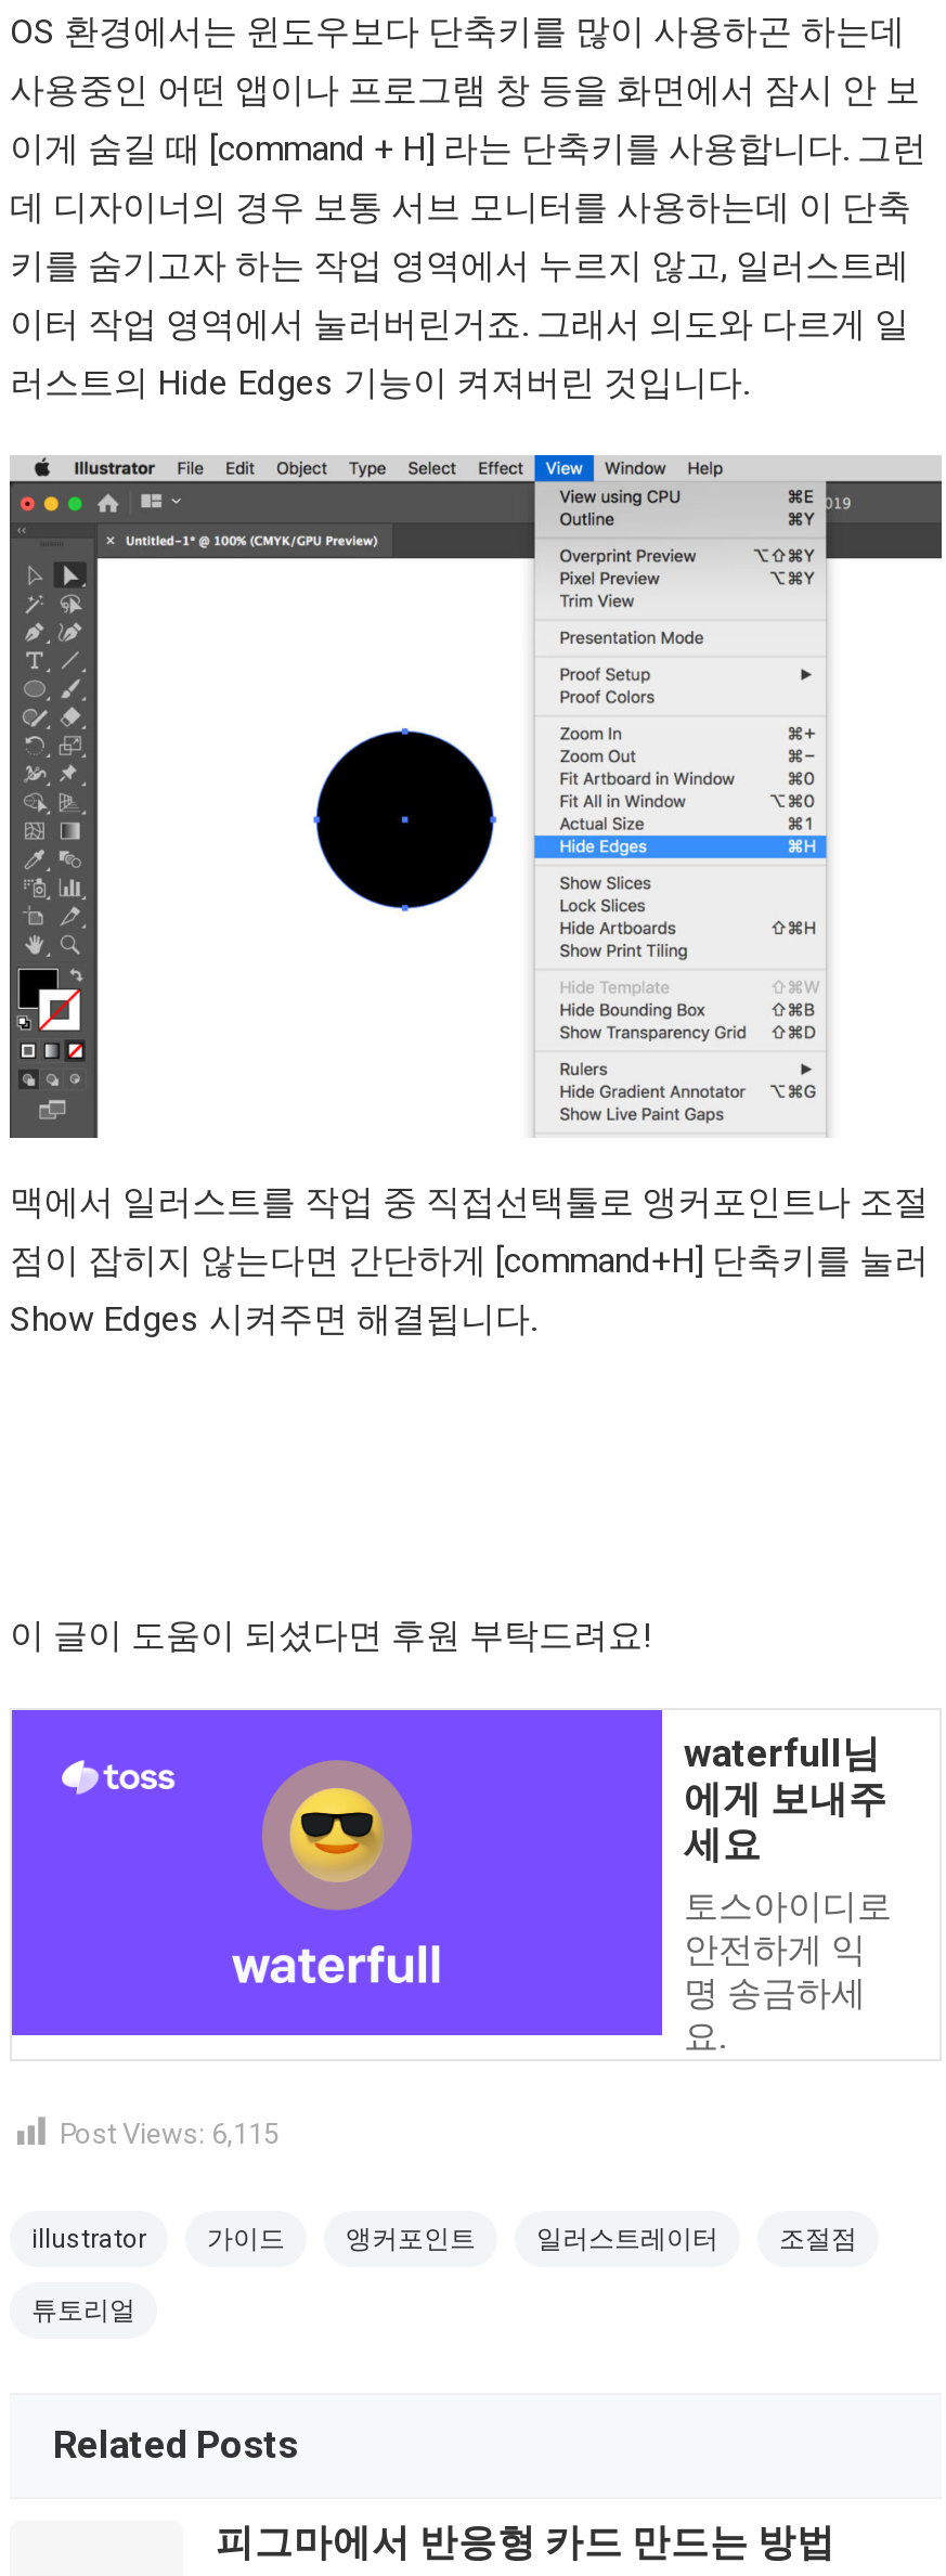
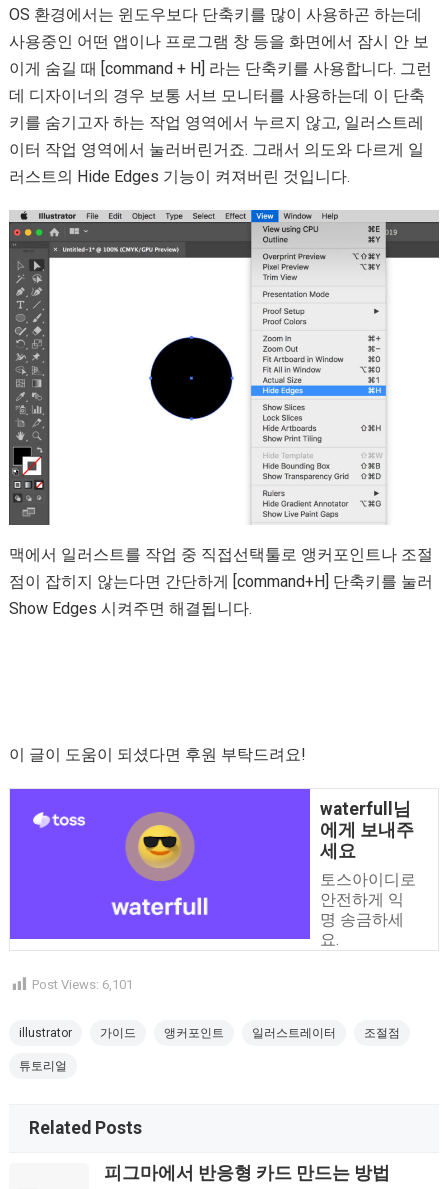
- Post Views: 6,115
+ Post Views: 6,101
